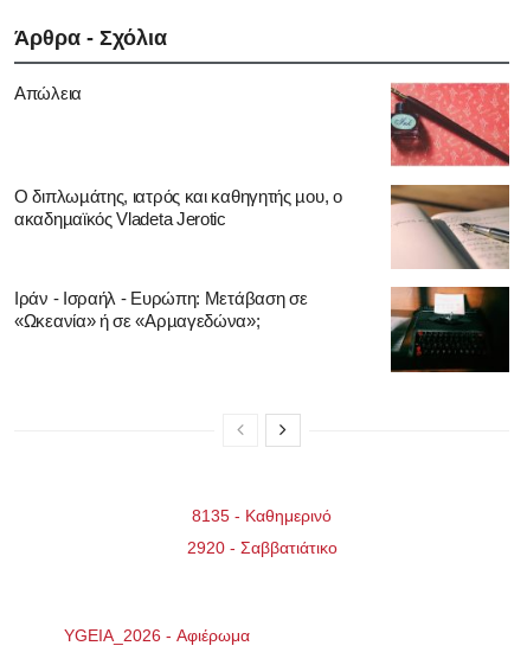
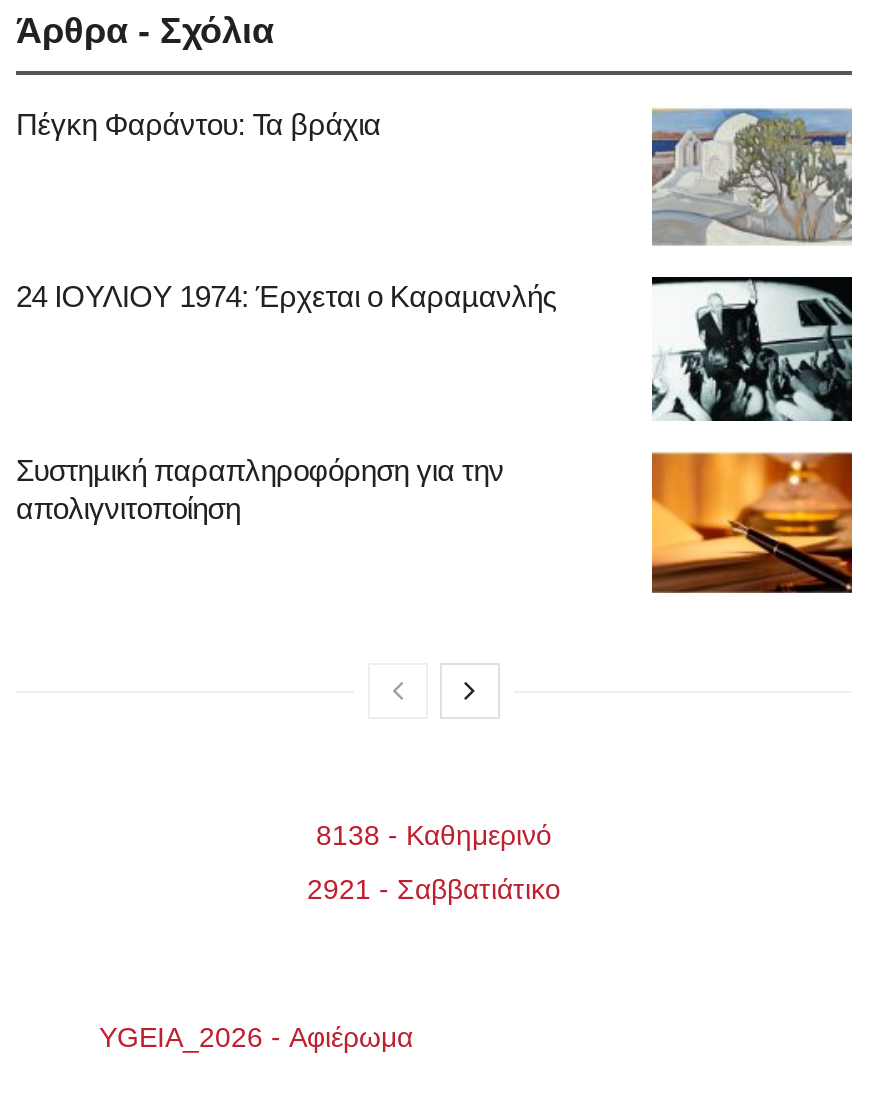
- Απώλεια
+ Πέγκη Φαράντου: Τα βράχια

- [image]
+ [image]

- Ο διπλωµάτης, ιατρός και καθηγητής µου, ο
- ακαδηµαϊκός Vladeta Jerotic
+ 24 ΙΟΥΛΙΟΥ 1974: Έρχεται ο Καραµανλής

- [image]
+ [image]

- Ιράν - Ισραήλ - Ευρώπη: Μετάβαση σε
- «Ωκεανία» ή σε «Αρµαγεδώνα»;
+ Συστηµική παραπληροφόρηση για την
+ απολιγνιτοποίηση

- [image]
+ [image]

- 8135 - Καθημερινό
+ 8138 - Καθημερινό

- 2920 - Σαββατιάτικo
+ 2921 - Σαββατιάτικo
